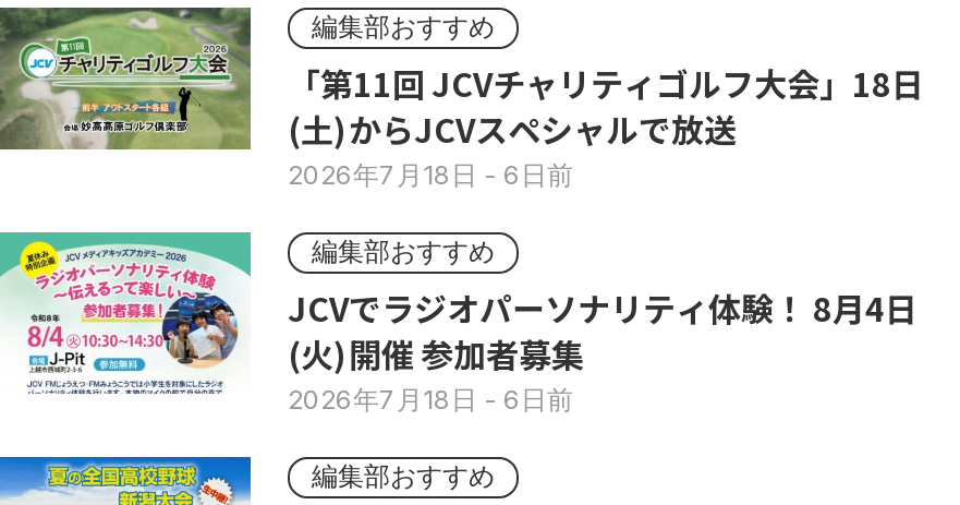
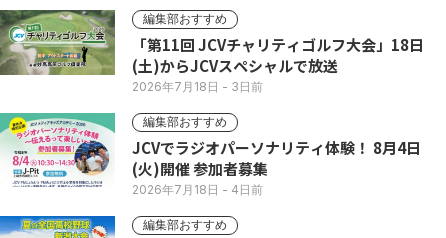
- 2026年7月18日- 6日前
+ 2026年7月18日- 3日前

- 2026年7月18日- 6日前
+ 2026年7月18日- 4日前
